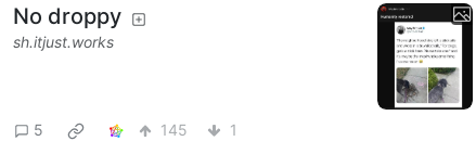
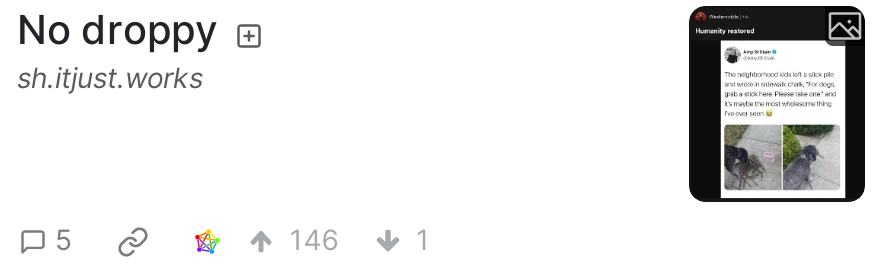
- 145
+ 146
